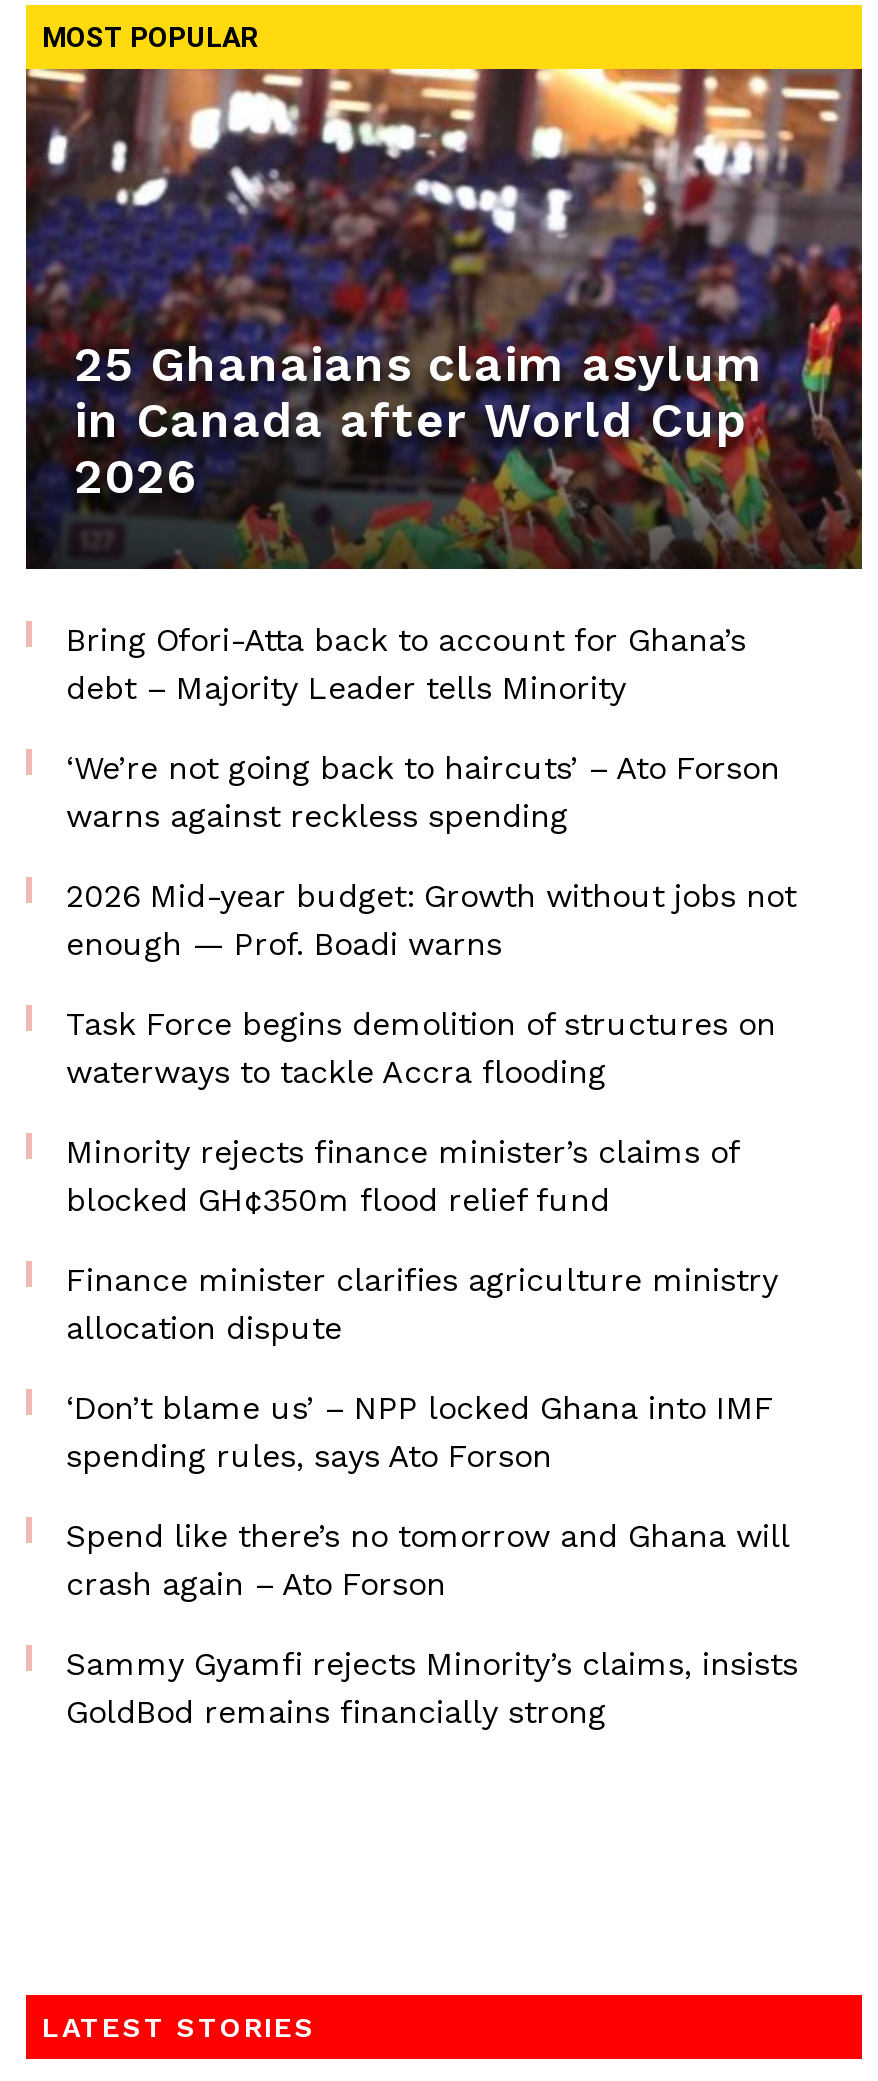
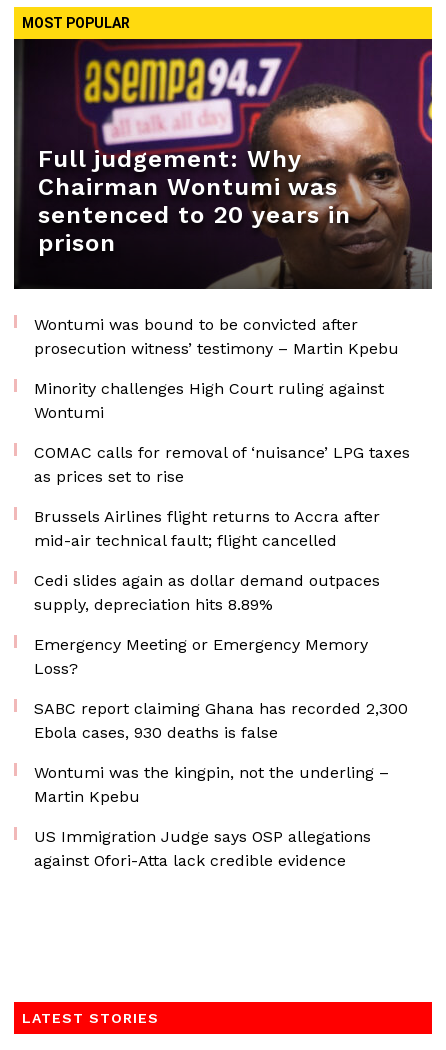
- [image]
- 25 Ghanaians claim asylum
- in Canada after World Cup
- 2026
+ [image]
+ Full judgement: Why
+ Chairman Wontumi was
+ sentenced to 20 years in
+ prison

- Bring Ofori-Atta back to account for Ghana’s
- debt – Majority Leader tells Minority
+ Wontumi was bound to be convicted after
+ prosecution witness’ testimony – Martin Kpebu

- ‘We’re not going back to haircuts’ – Ato Forson
- warns against reckless spending
+ Minority challenges High Court ruling against
+ Wontumi

- 2026 Mid-year budget: Growth without jobs not
- enough — Prof. Boadi warns
+ COMAC calls for removal of ‘nuisance’ LPG taxes
+ as prices set to rise

- Task Force begins demolition of structures on
- waterways to tackle Accra flooding
+ Brussels Airlines flight returns to Accra after
+ mid-air technical fault; flight cancelled

- Minority rejects finance minister’s claims of
- blocked GH¢350m flood relief fund
+ Cedi slides again as dollar demand outpaces
+ supply, depreciation hits 8.89%

- Finance minister clarifies agriculture ministry
- allocation dispute
+ Emergency Meeting or Emergency Memory
+ Loss?

- ‘Don’t blame us’ – NPP locked Ghana into IMF
- spending rules, says Ato Forson
+ SABC report claiming Ghana has recorded 2,300
+ Ebola cases, 930 deaths is false

- Spend like there’s no tomorrow and Ghana will
- crash again – Ato Forson
+ Wontumi was the kingpin, not the underling –
+ Martin Kpebu

- Sammy Gyamfi rejects Minority’s claims, insists
- GoldBod remains financially strong
+ US Immigration Judge says OSP allegations
+ against Ofori-Atta lack credible evidence
